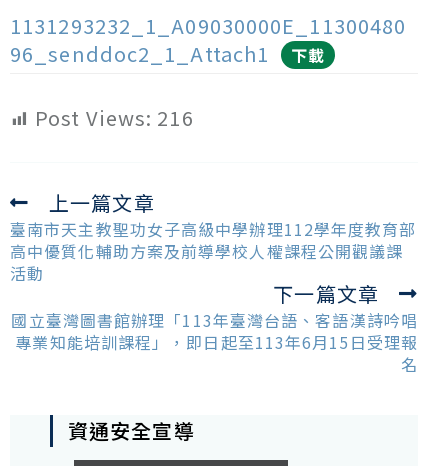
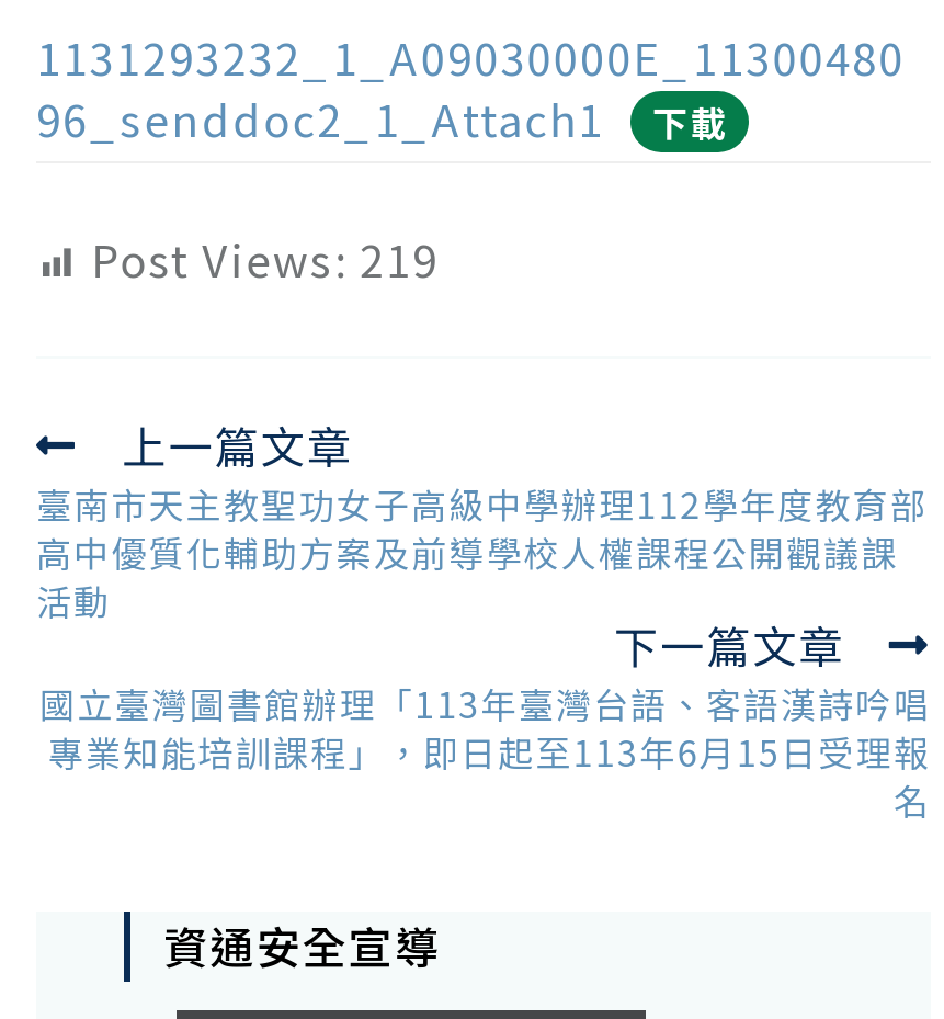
- Post Views: 216
+ Post Views: 219
